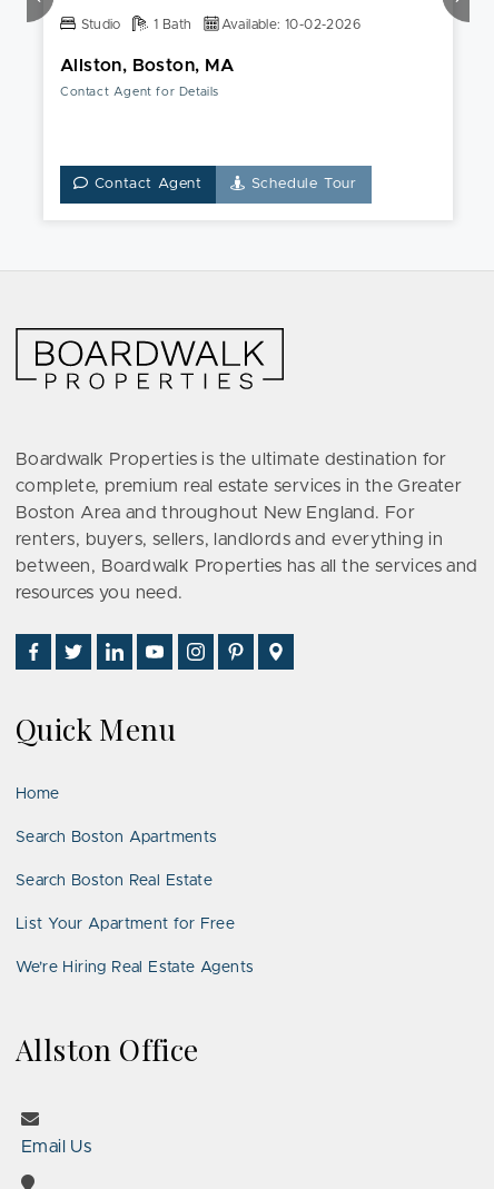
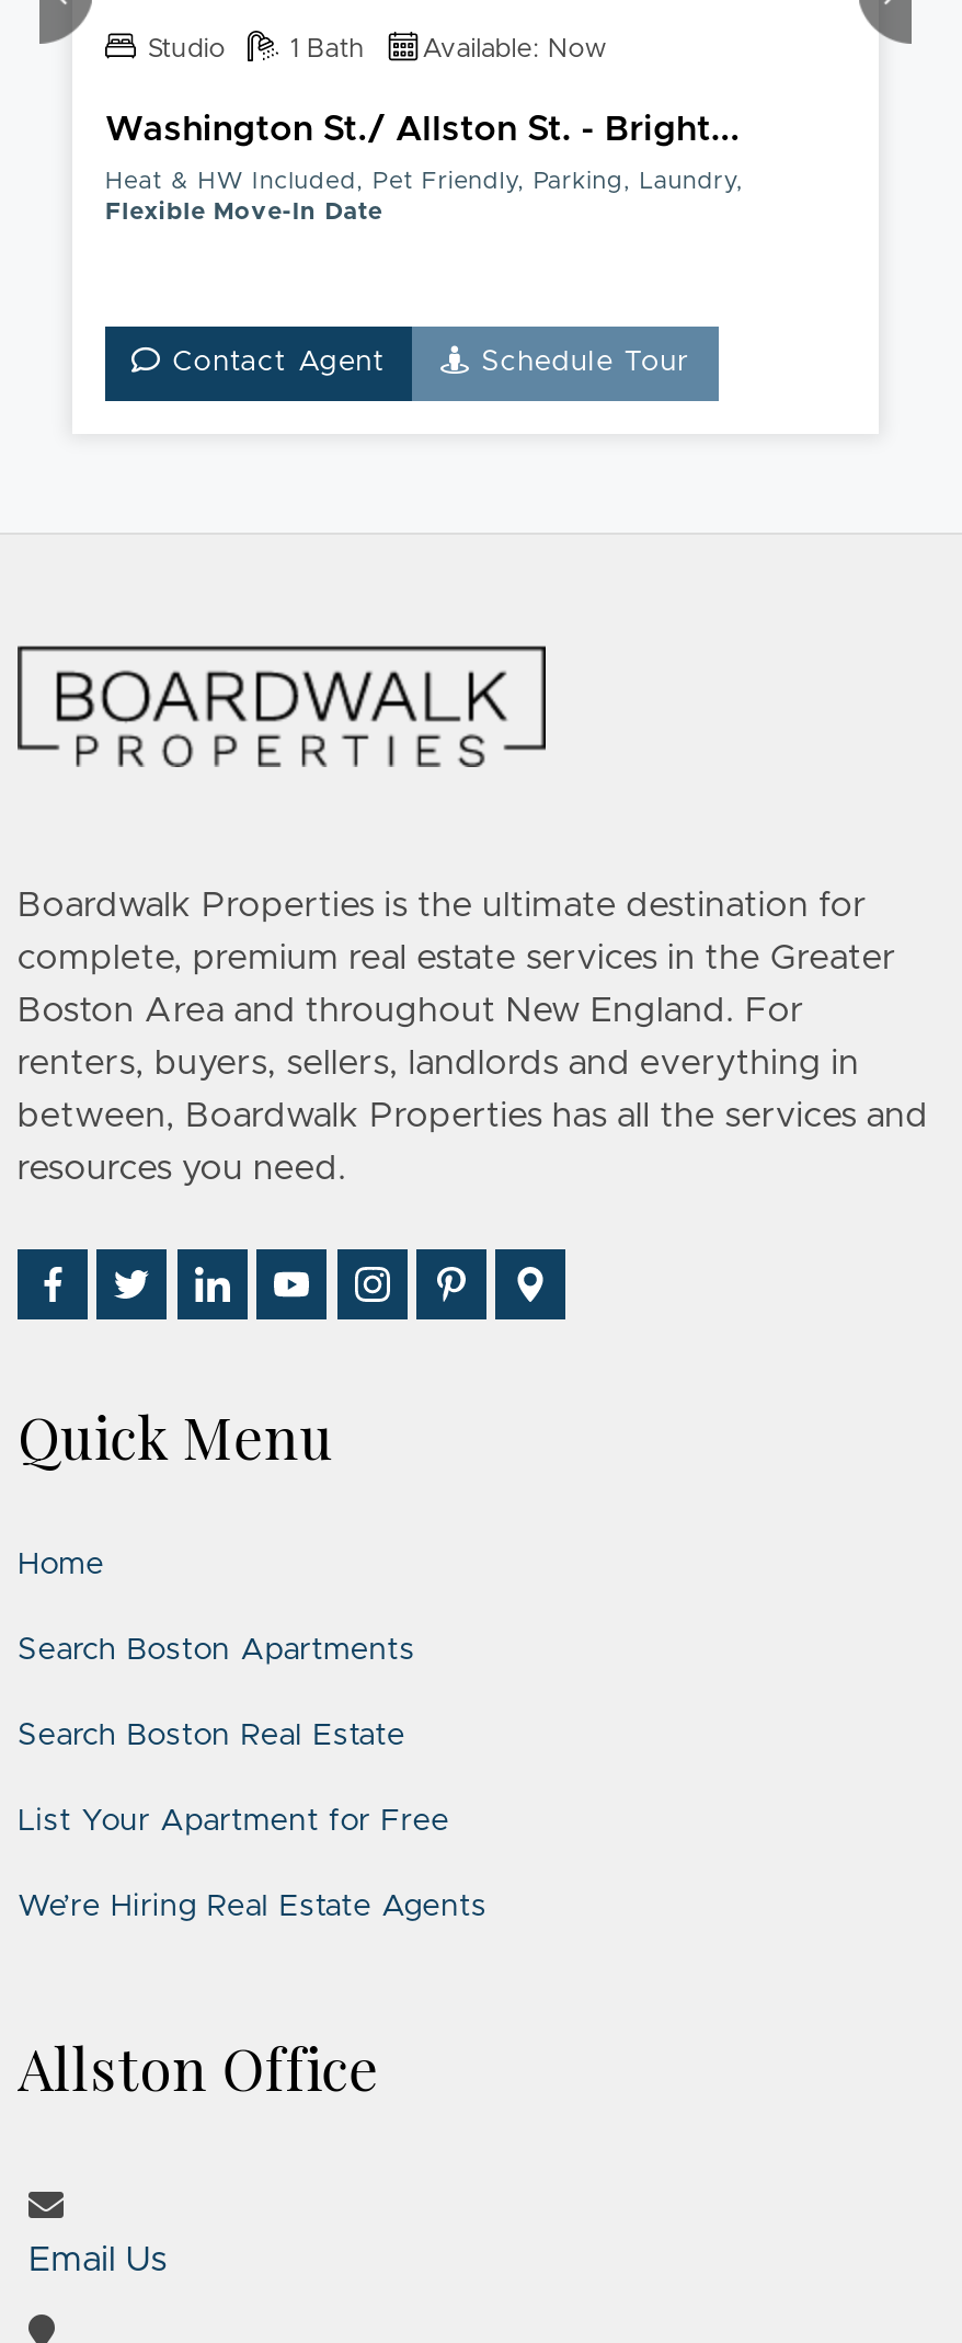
- Available: 10-02-2026
+ Available: Now

- Allston, Boston, MA
+ Washington St./ Allston St. - Bright...

- Contact Agent for Details
+ Heat & HW Included, Pet Friendly, Parking, Laundry,
+ Flexible Move-In Date
